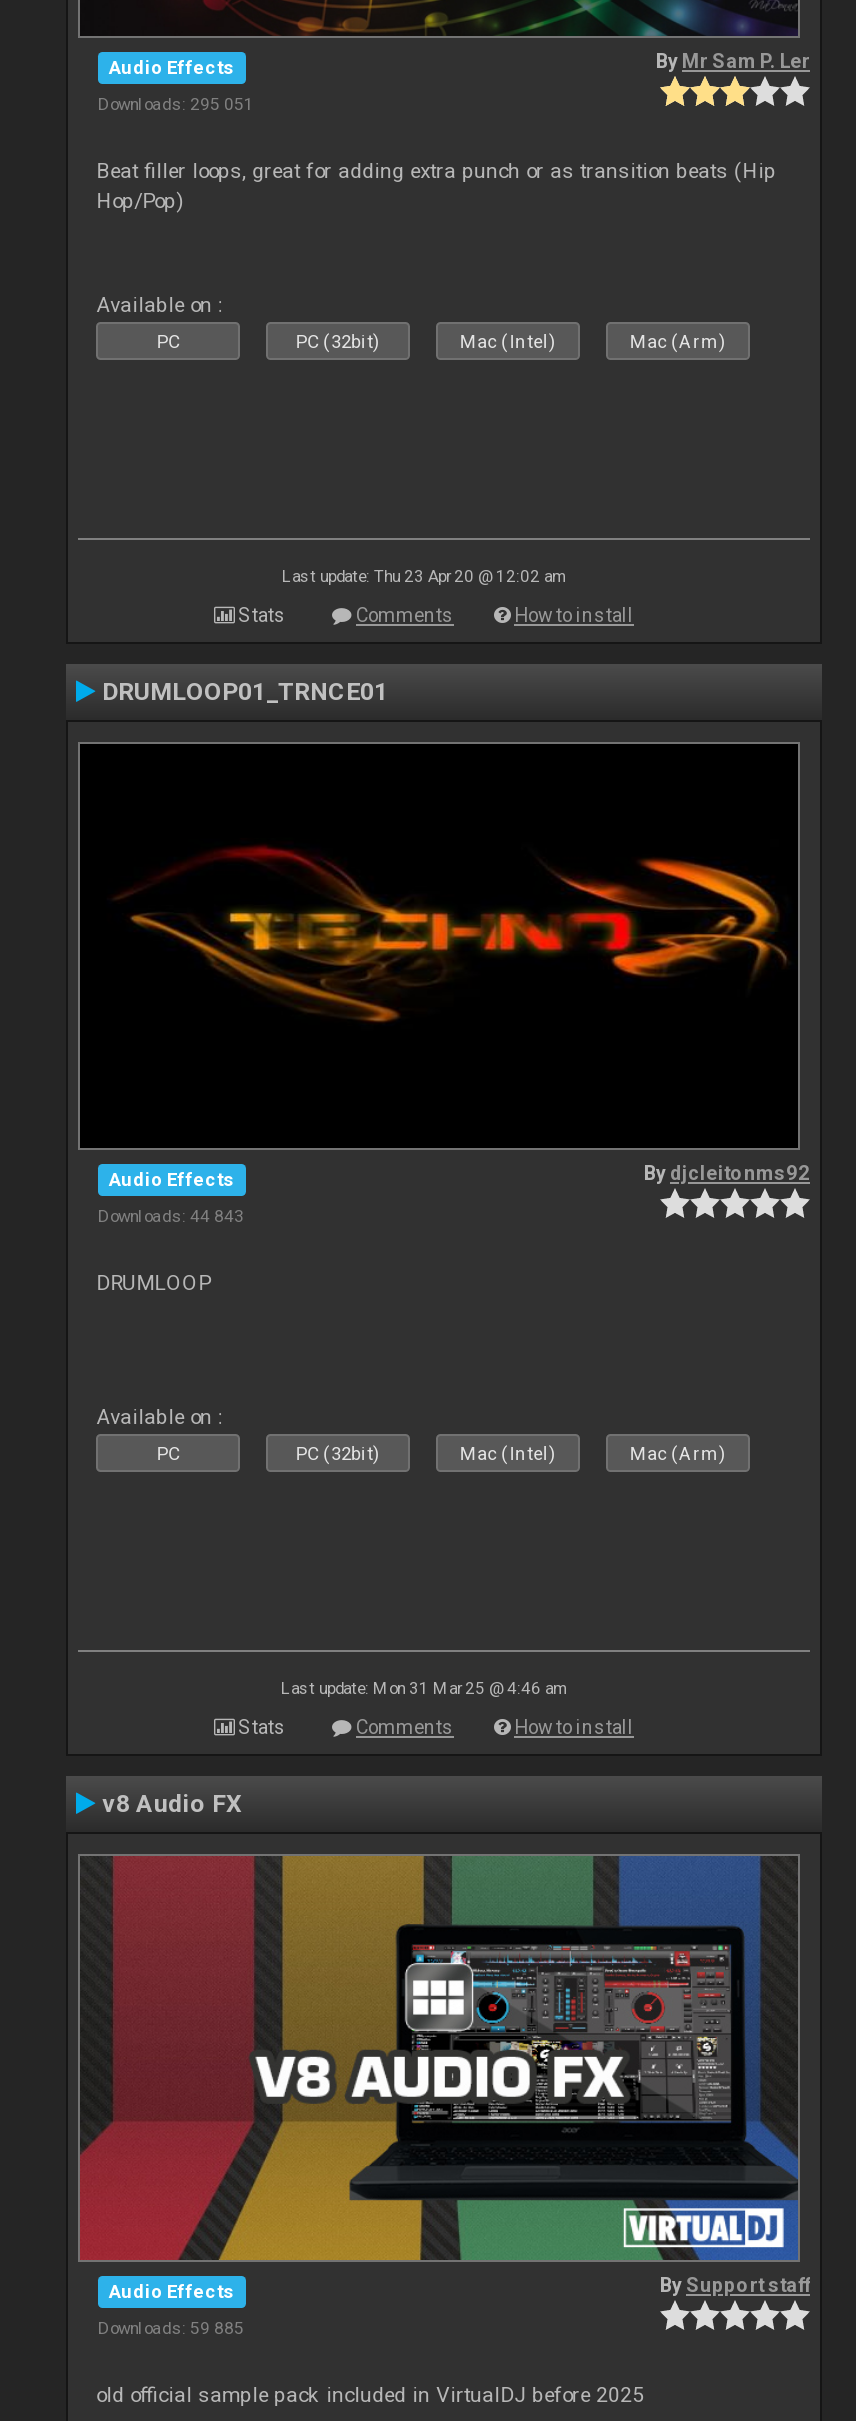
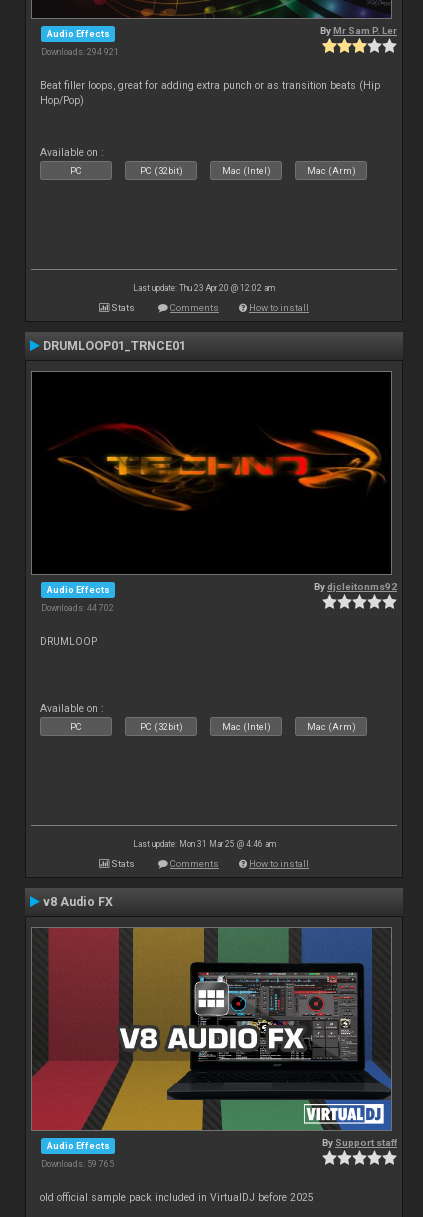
- Downloads: 295 051
+ Downloads: 294 921

- Downloads: 44 843
+ Downloads: 44 702

- Downloads: 59 885
+ Downloads: 59 765
